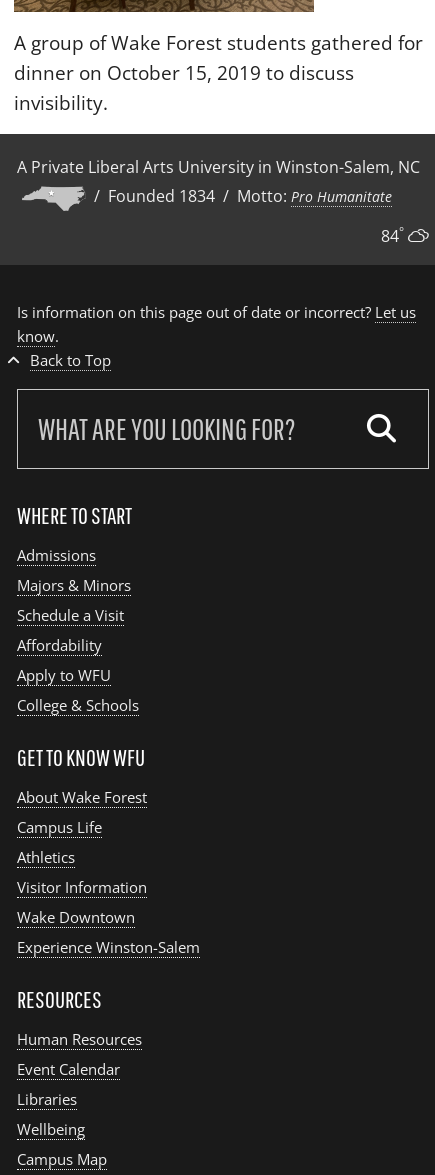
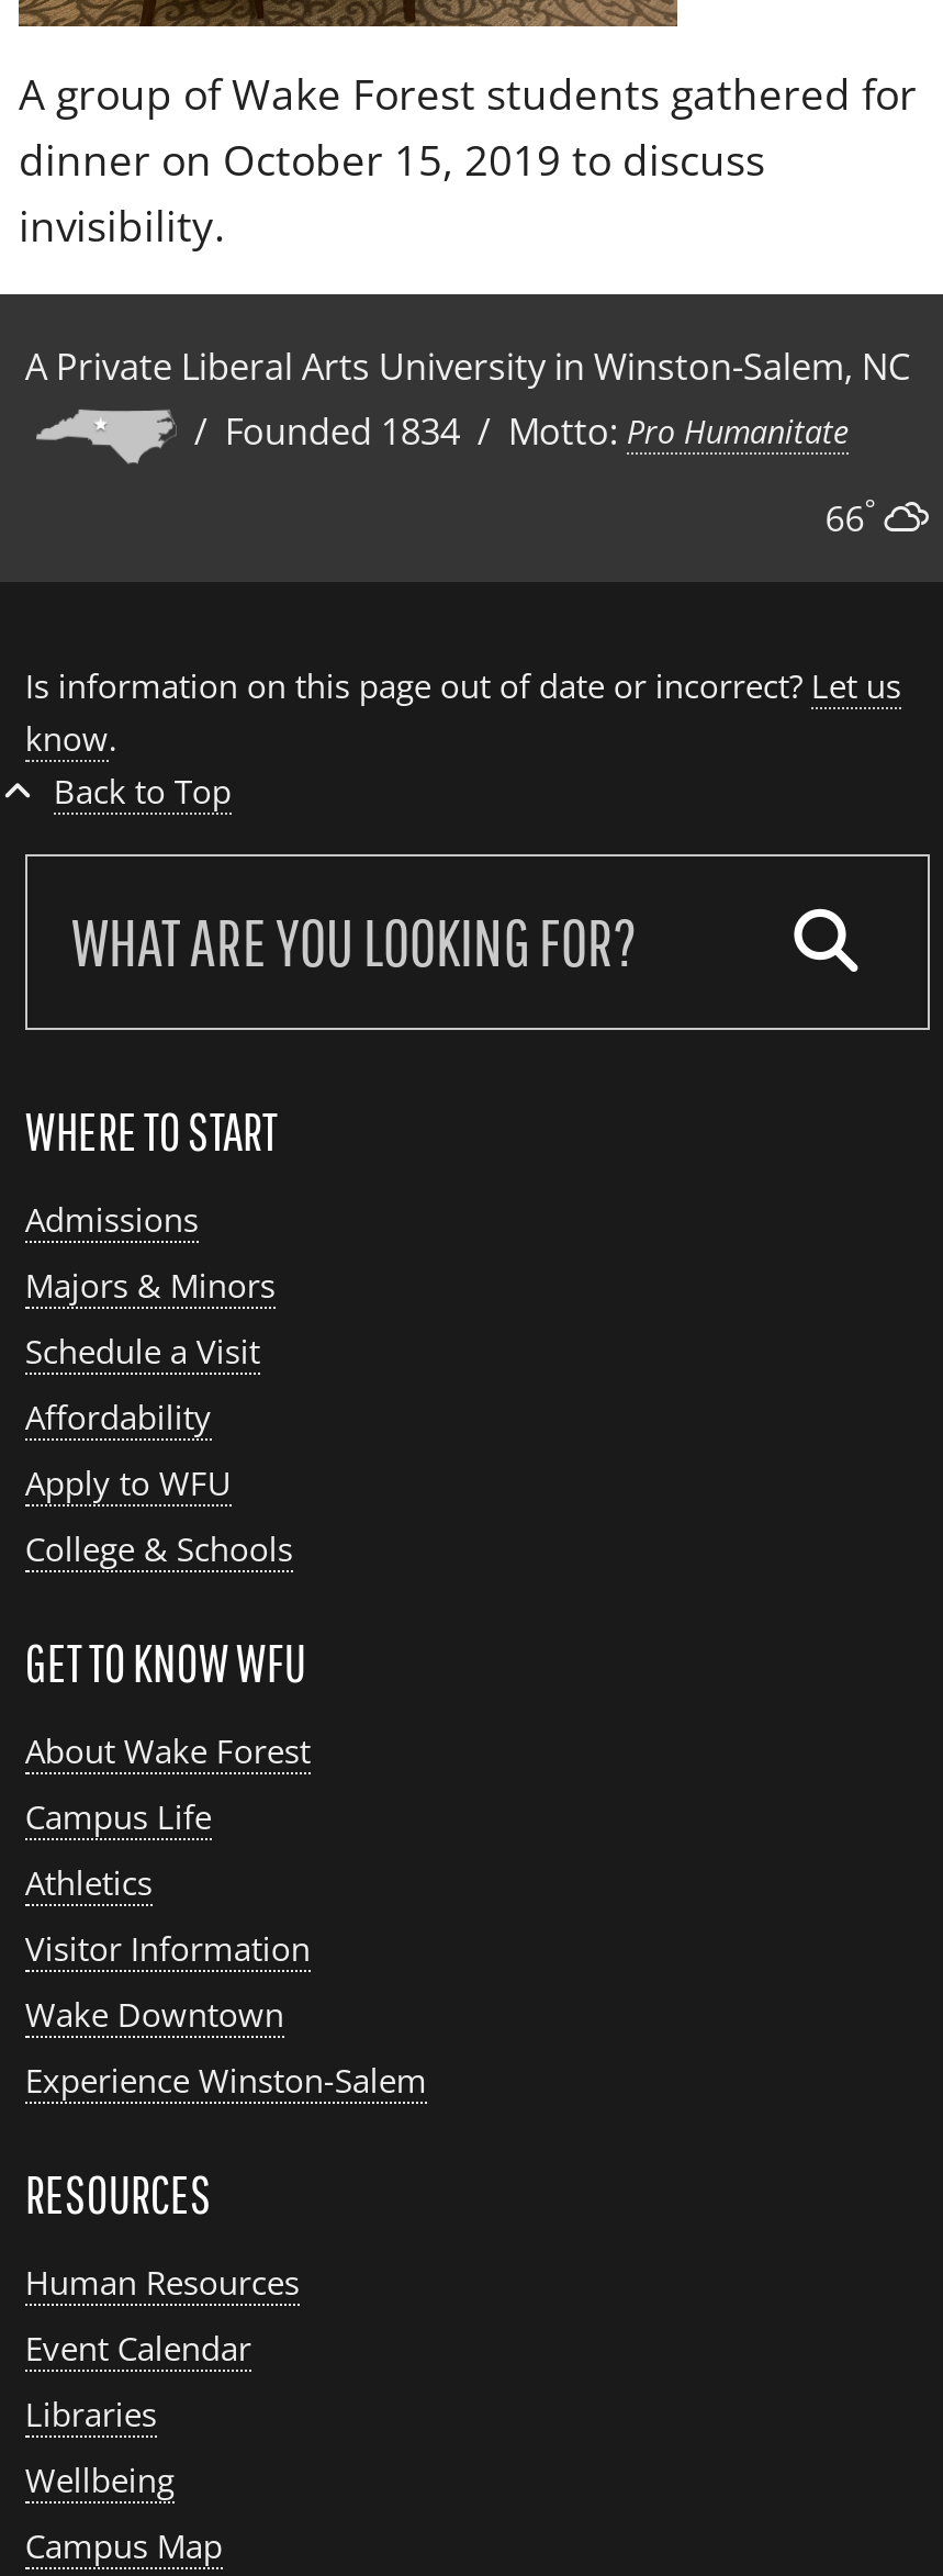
- 84°
+ 66°
